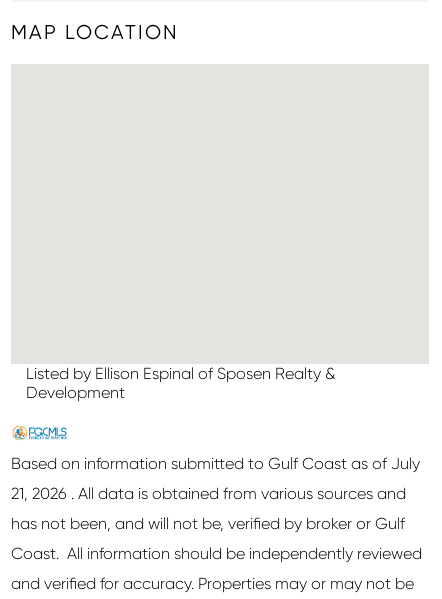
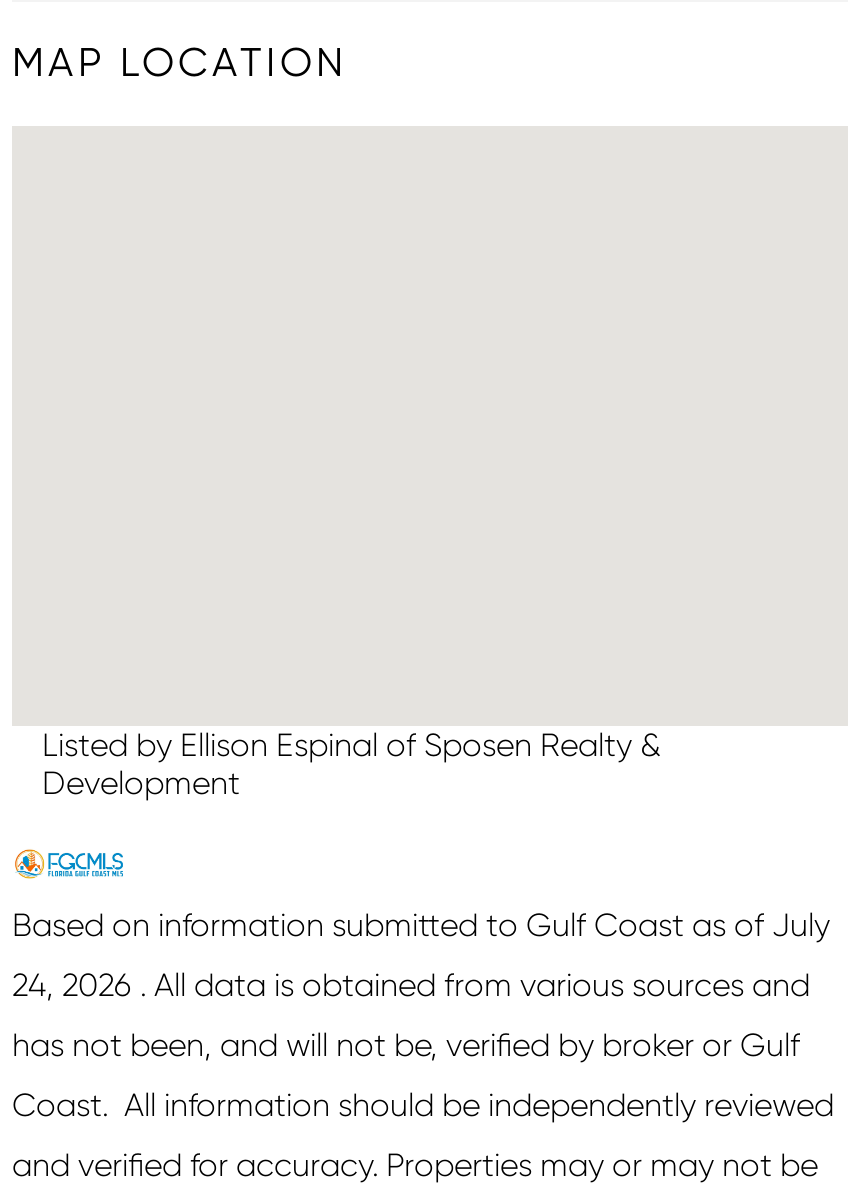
- 21, 2026 . All data is obtained from various sources and
+ 24, 2026 . All data is obtained from various sources and
